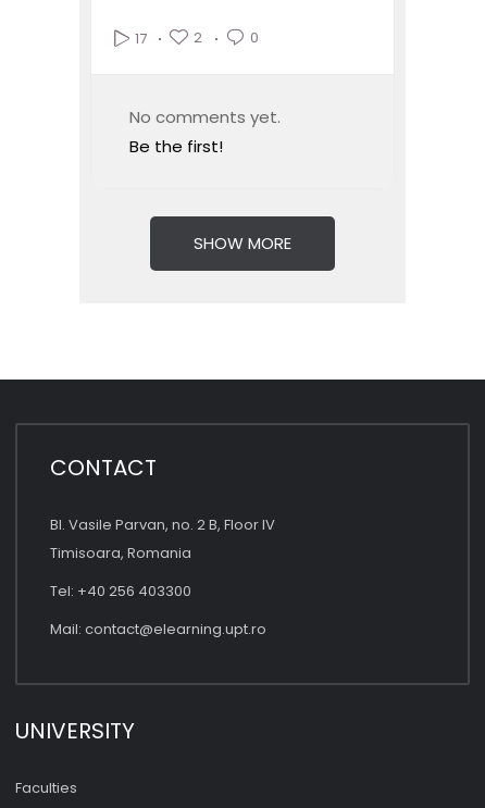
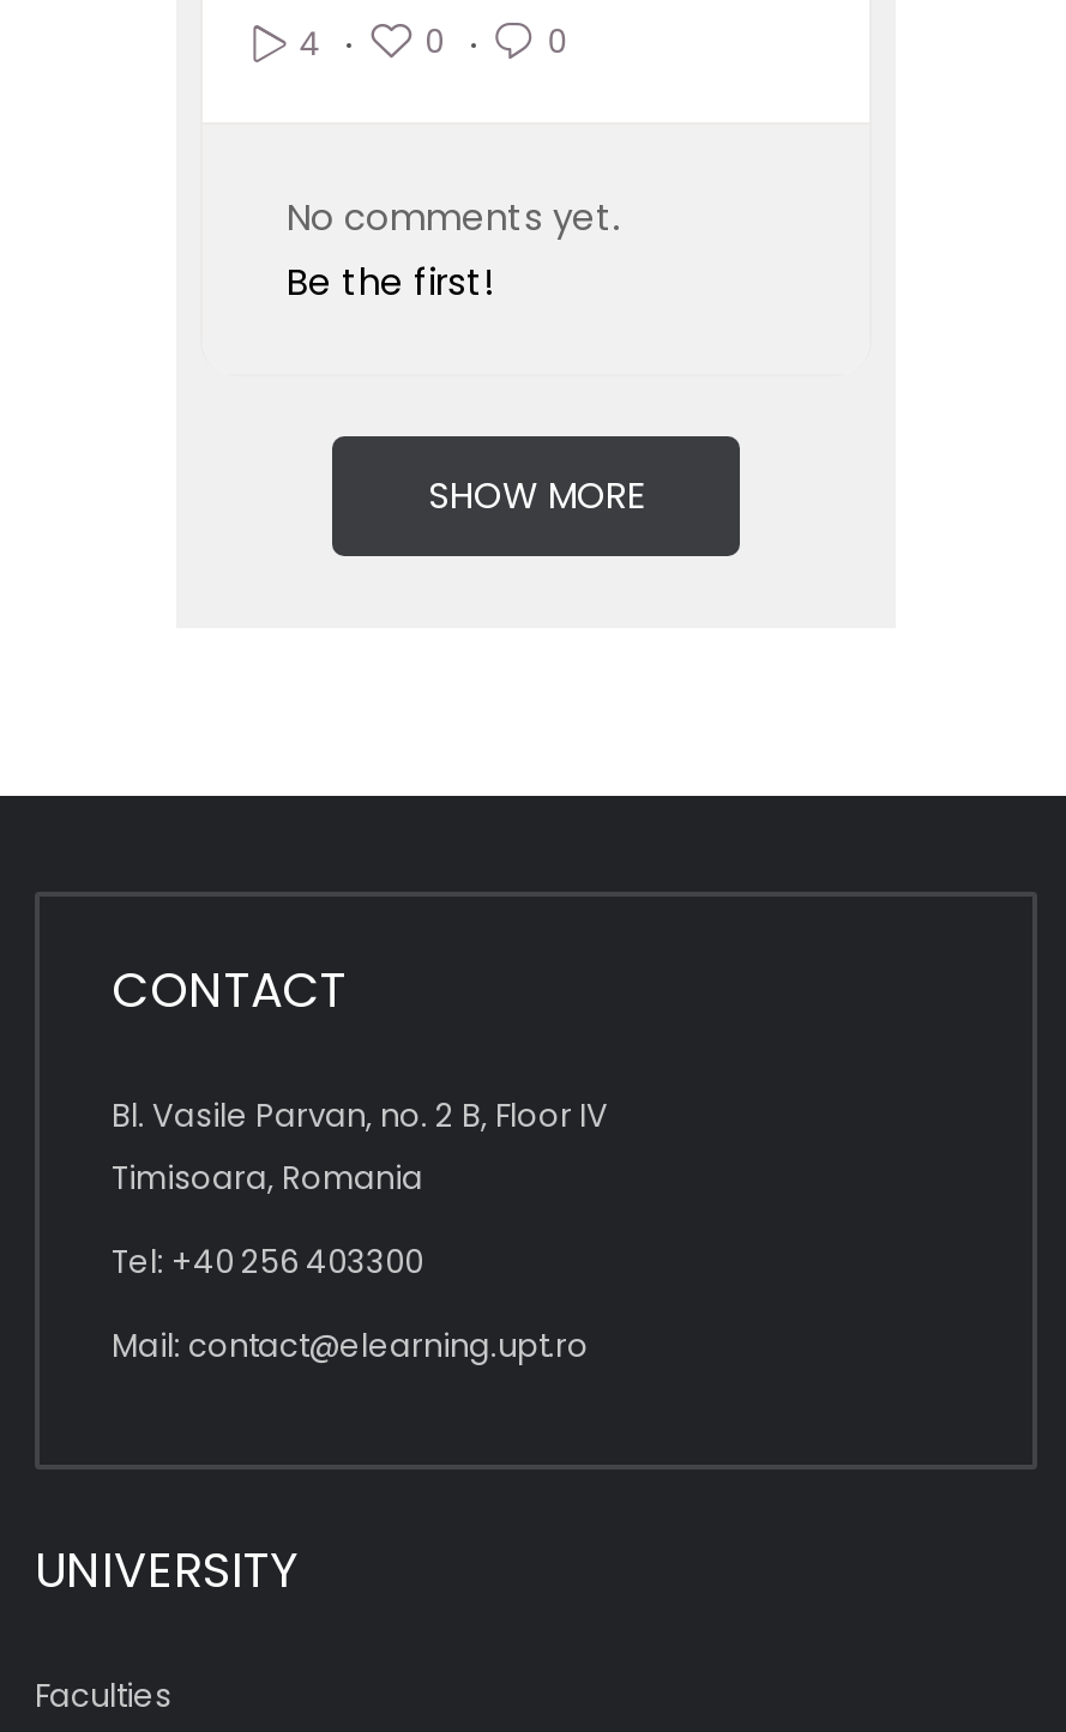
- 17
+ 4

- 2
+ 0
